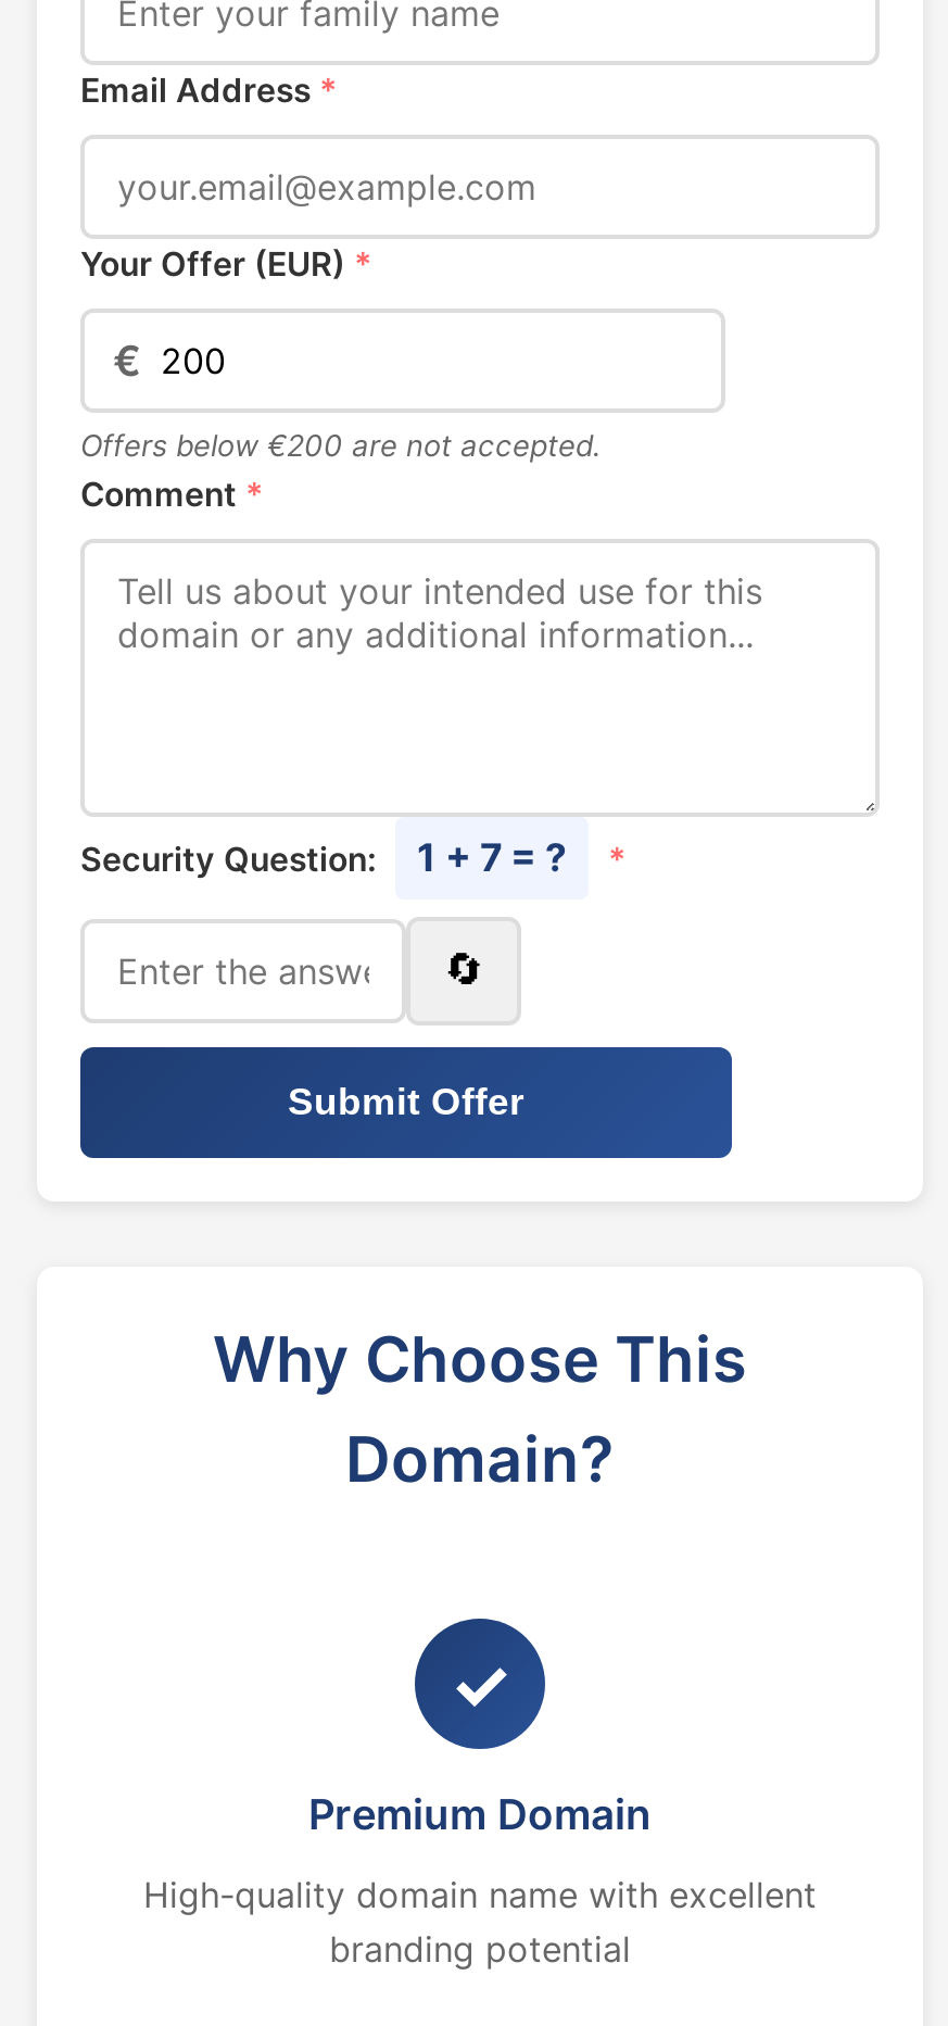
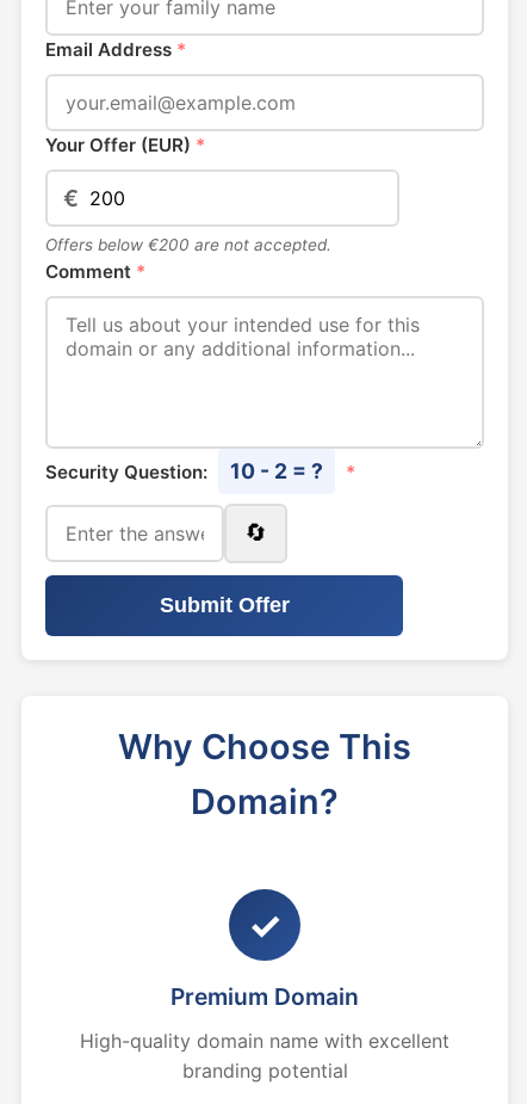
- 1 + 7 = ?
+ 10 - 2 = ?
